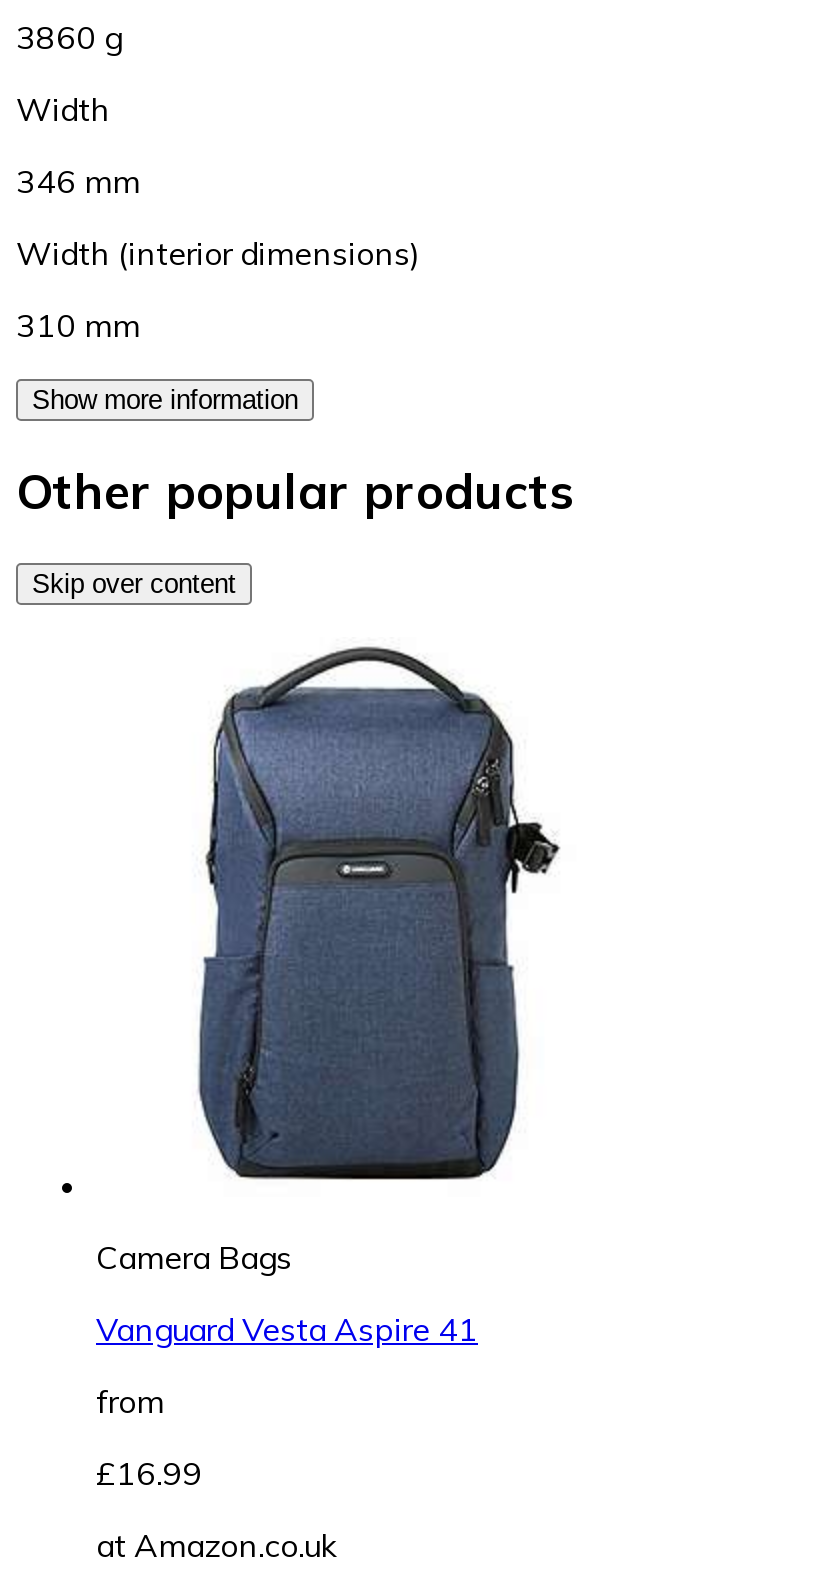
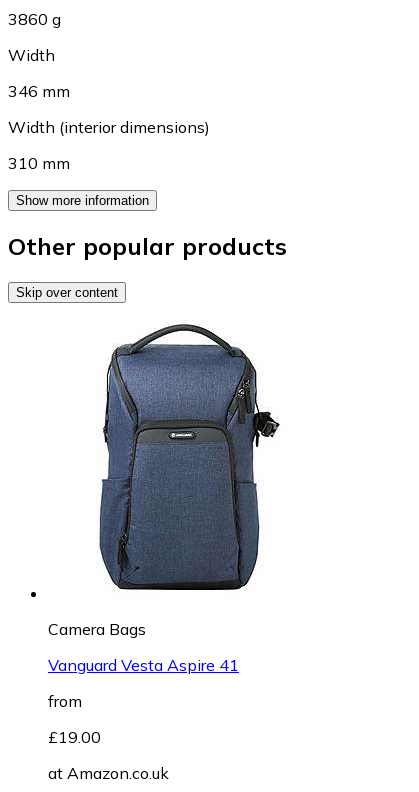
- £16.99
+ £19.00
